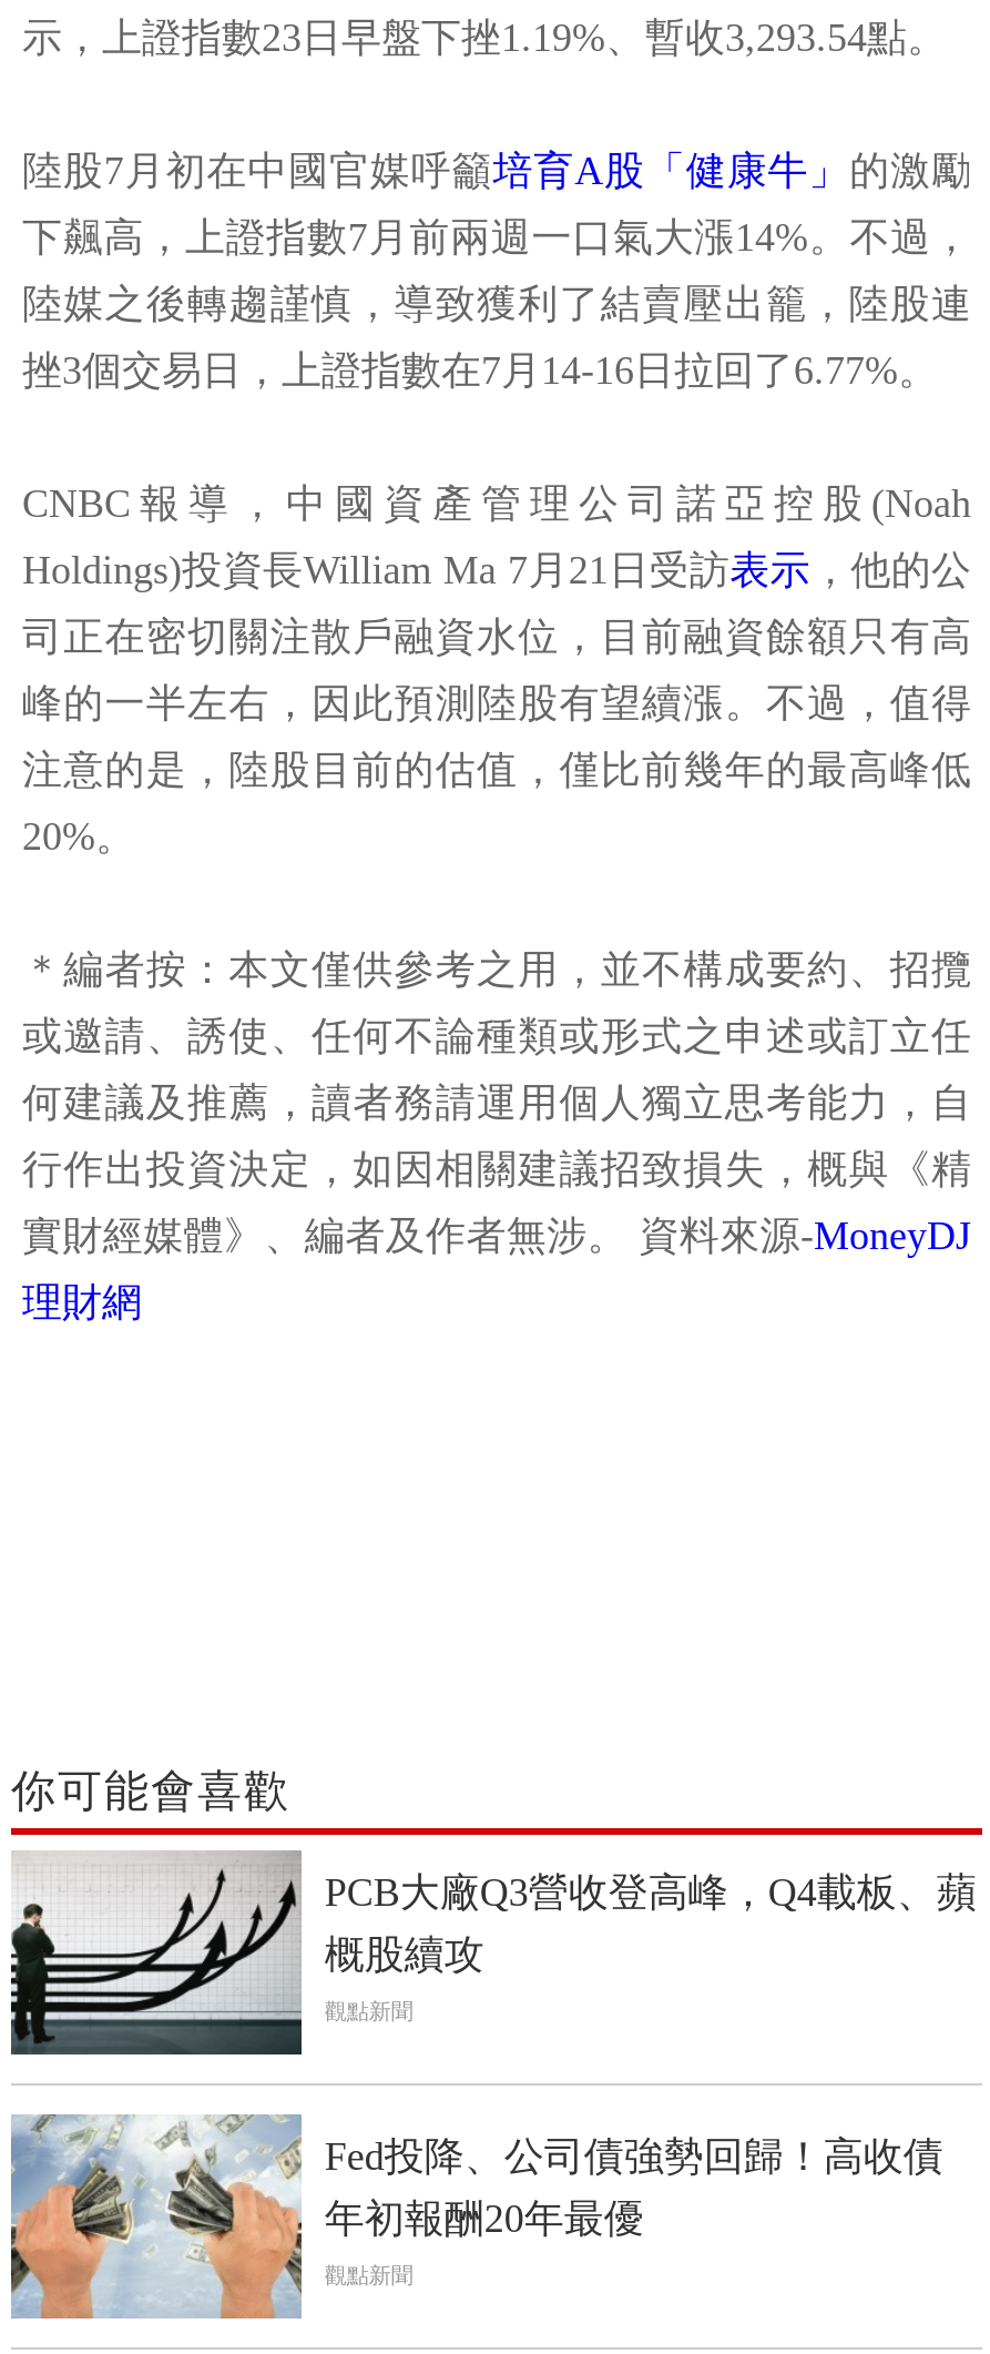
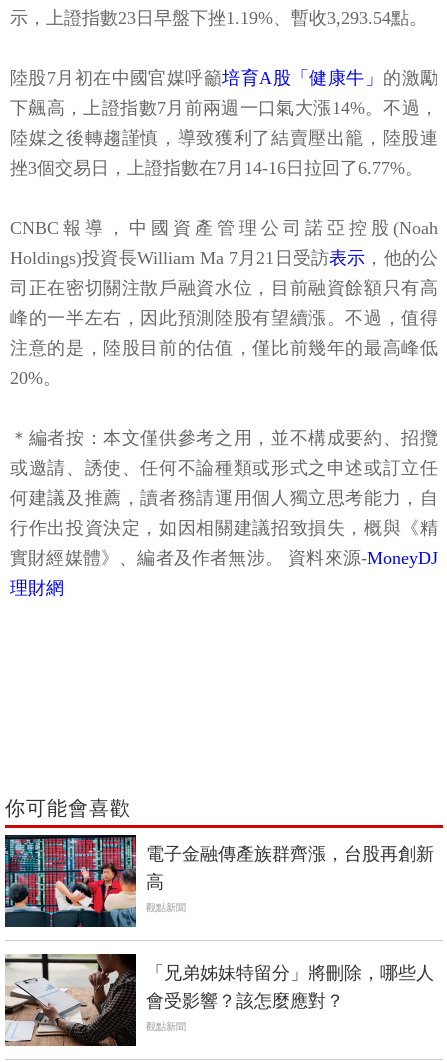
- [image]
- PCB大廠Q3營收登高峰，Q4載板、蘋
- 概股續攻
+ [image]
+ 電子金融傳產族群齊漲，台股再創新
+ 高

- [image]
- Fed投降、公司債強勢回歸！高收債
- 年初報酬20年最優
+ [image]
+ 「兄弟姊妹特留分」將刪除，哪些人
+ 會受影響？該怎麼應對？
